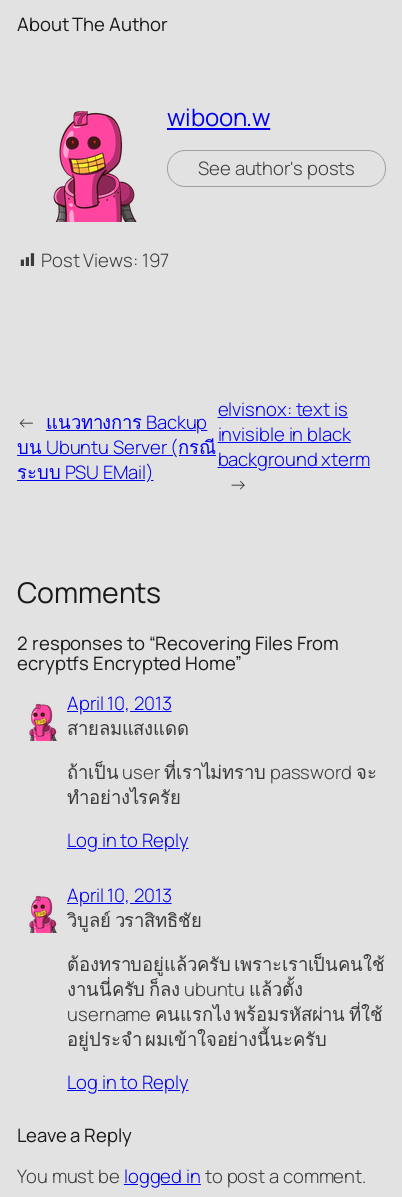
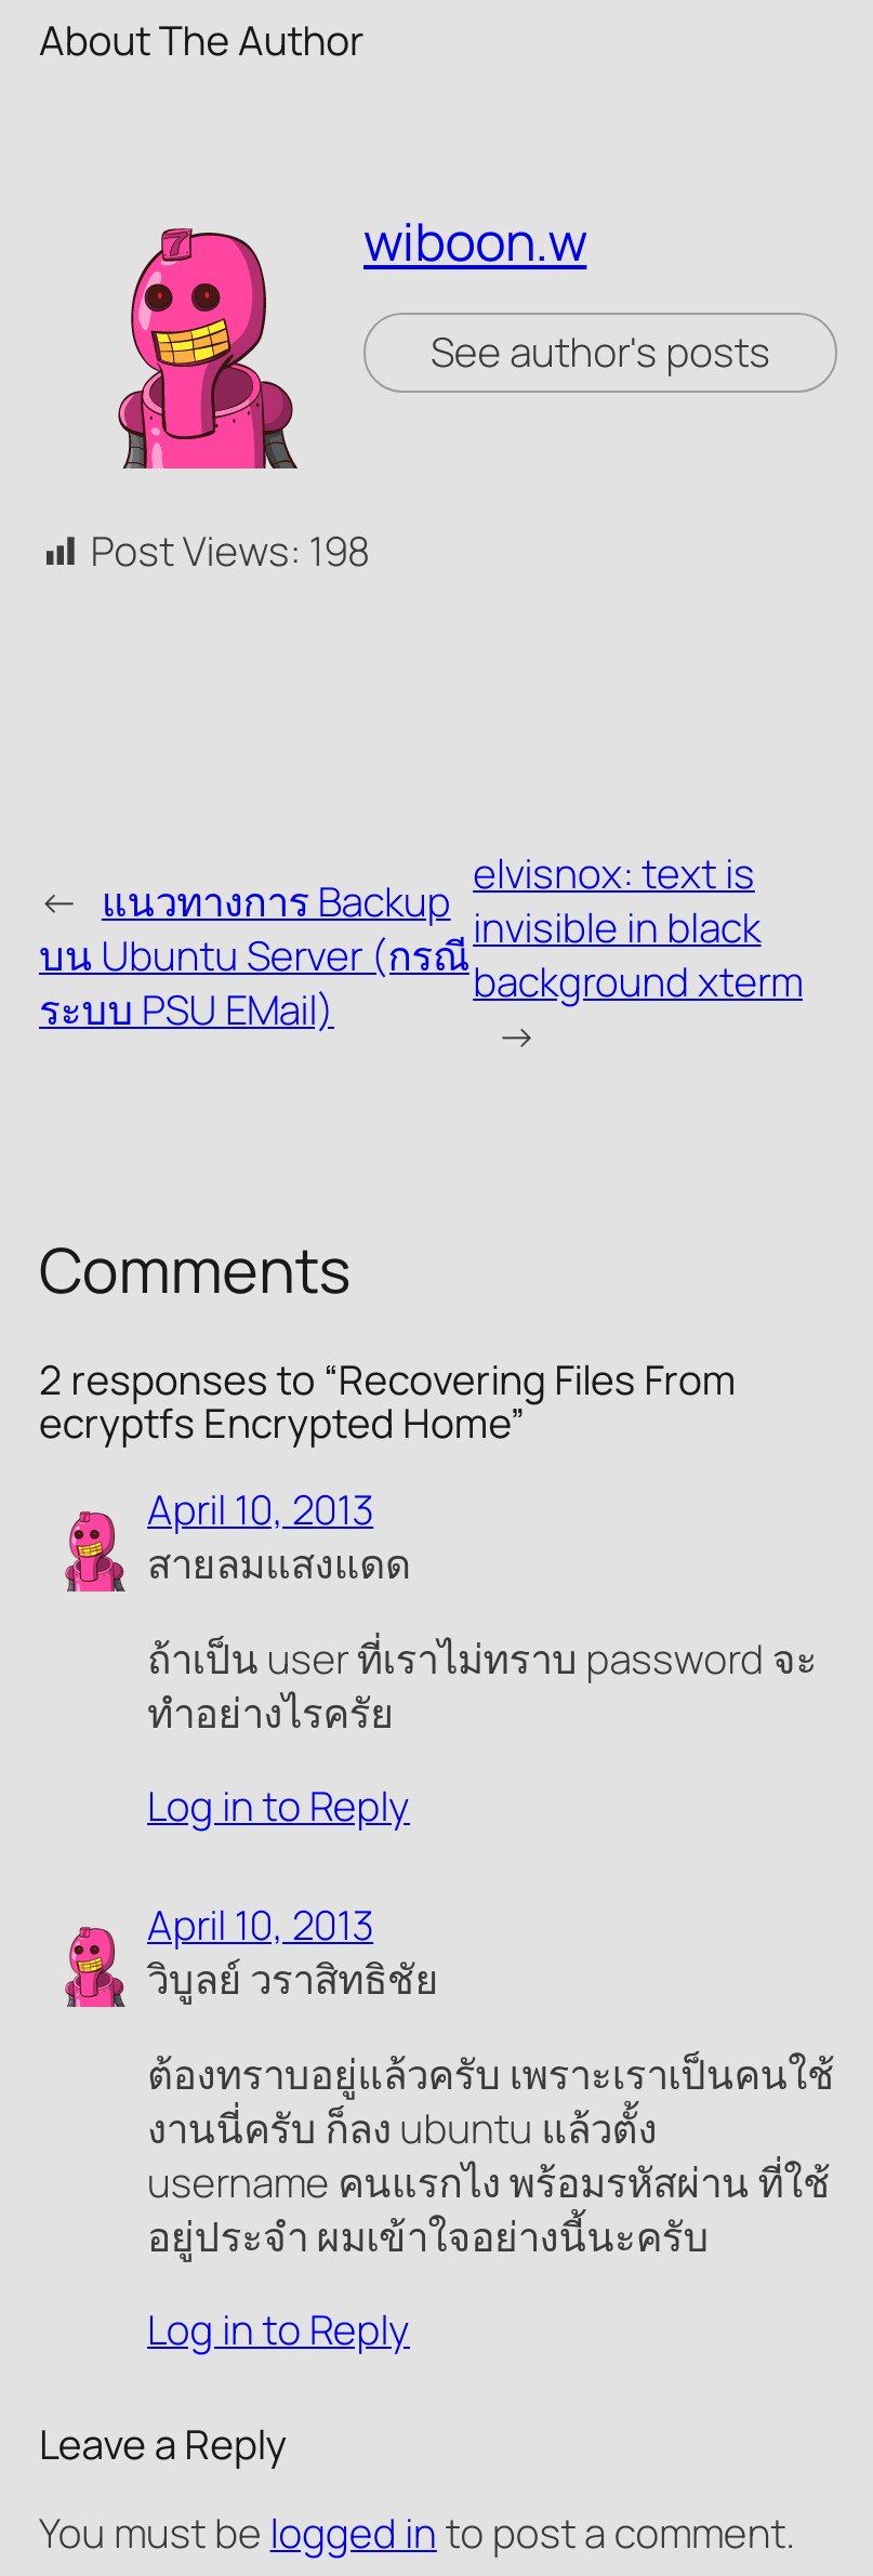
- Post Views: 197
+ Post Views: 198
